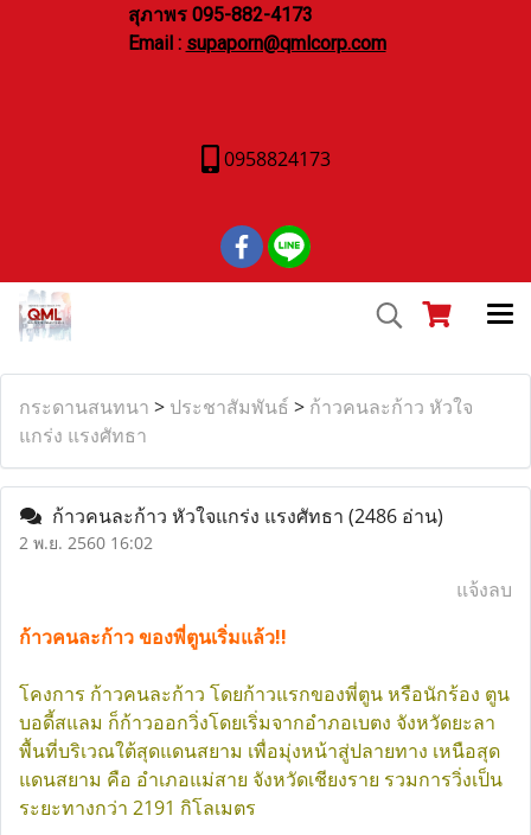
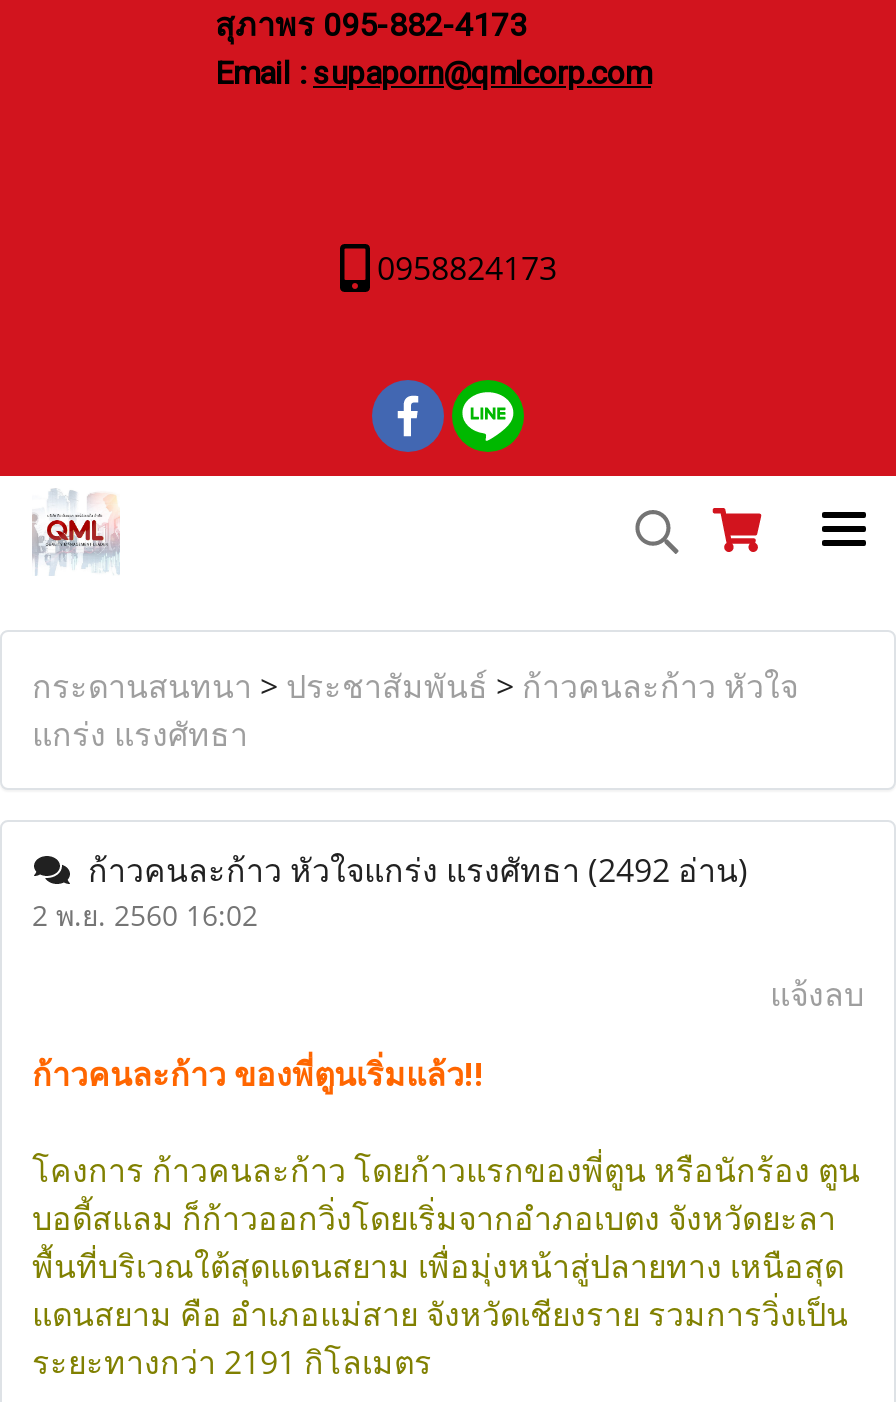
- ก้าวคนละก้าว หัวใจแกร่ง แรงศัทธา(2486 อ่าน)
+ ก้าวคนละก้าว หัวใจแกร่ง แรงศัทธา(2492 อ่าน)
